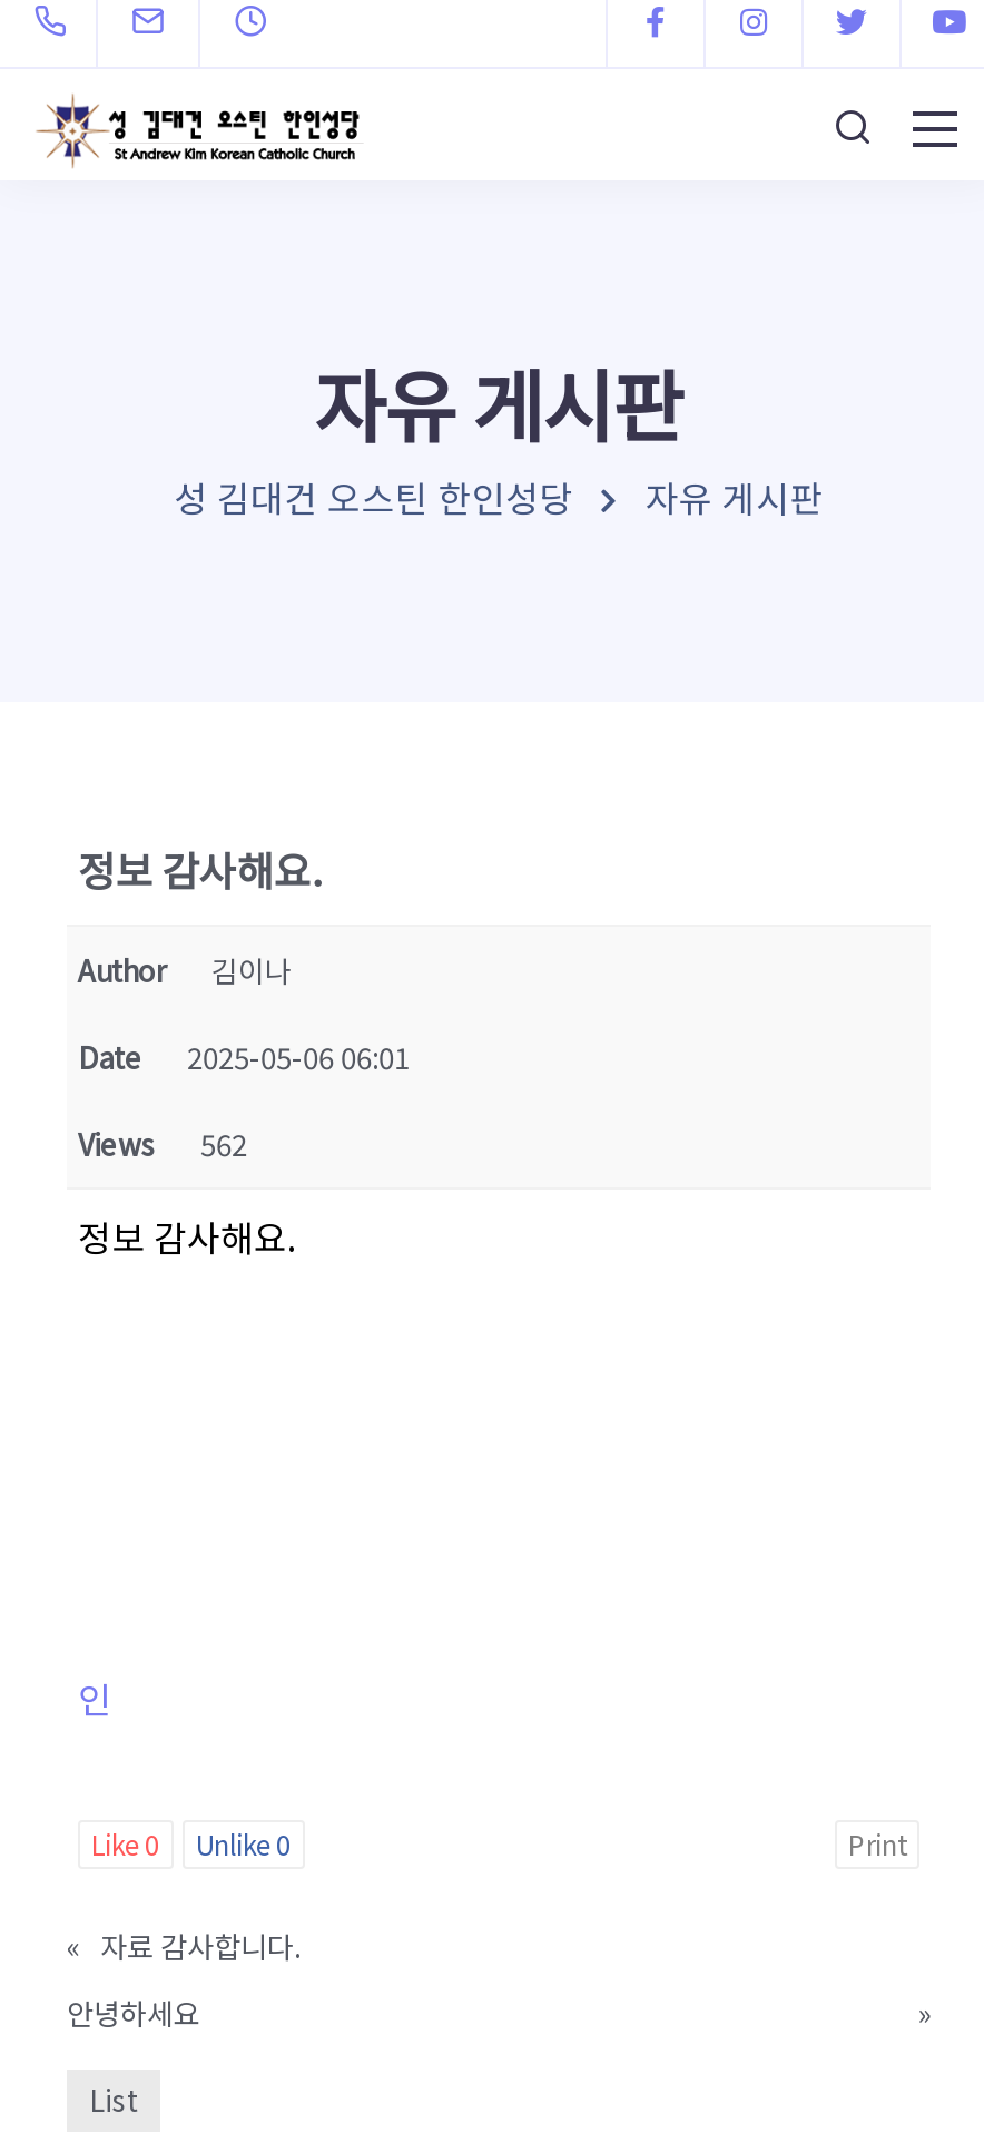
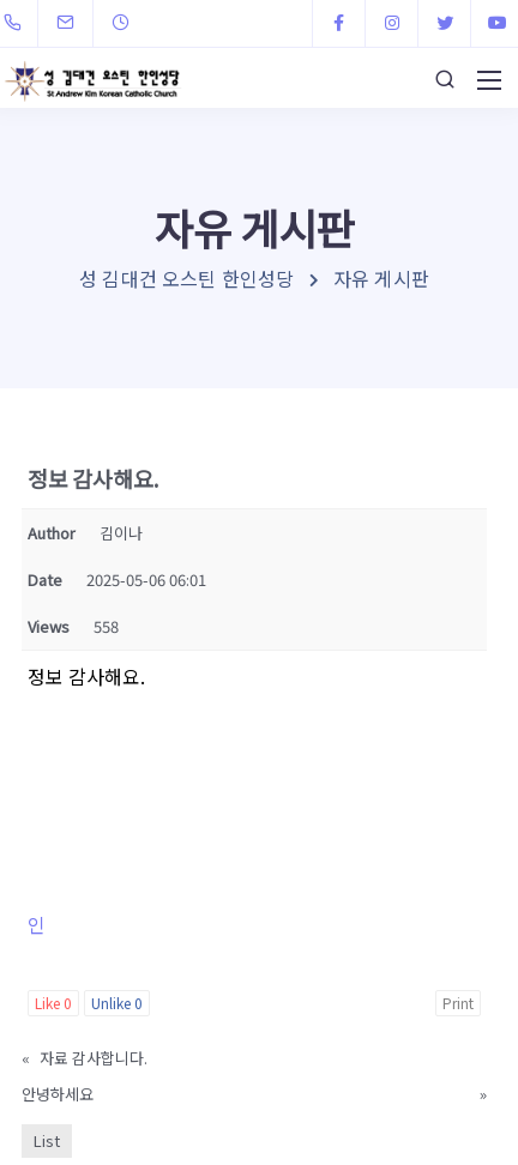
- Views 562
+ Views 558
